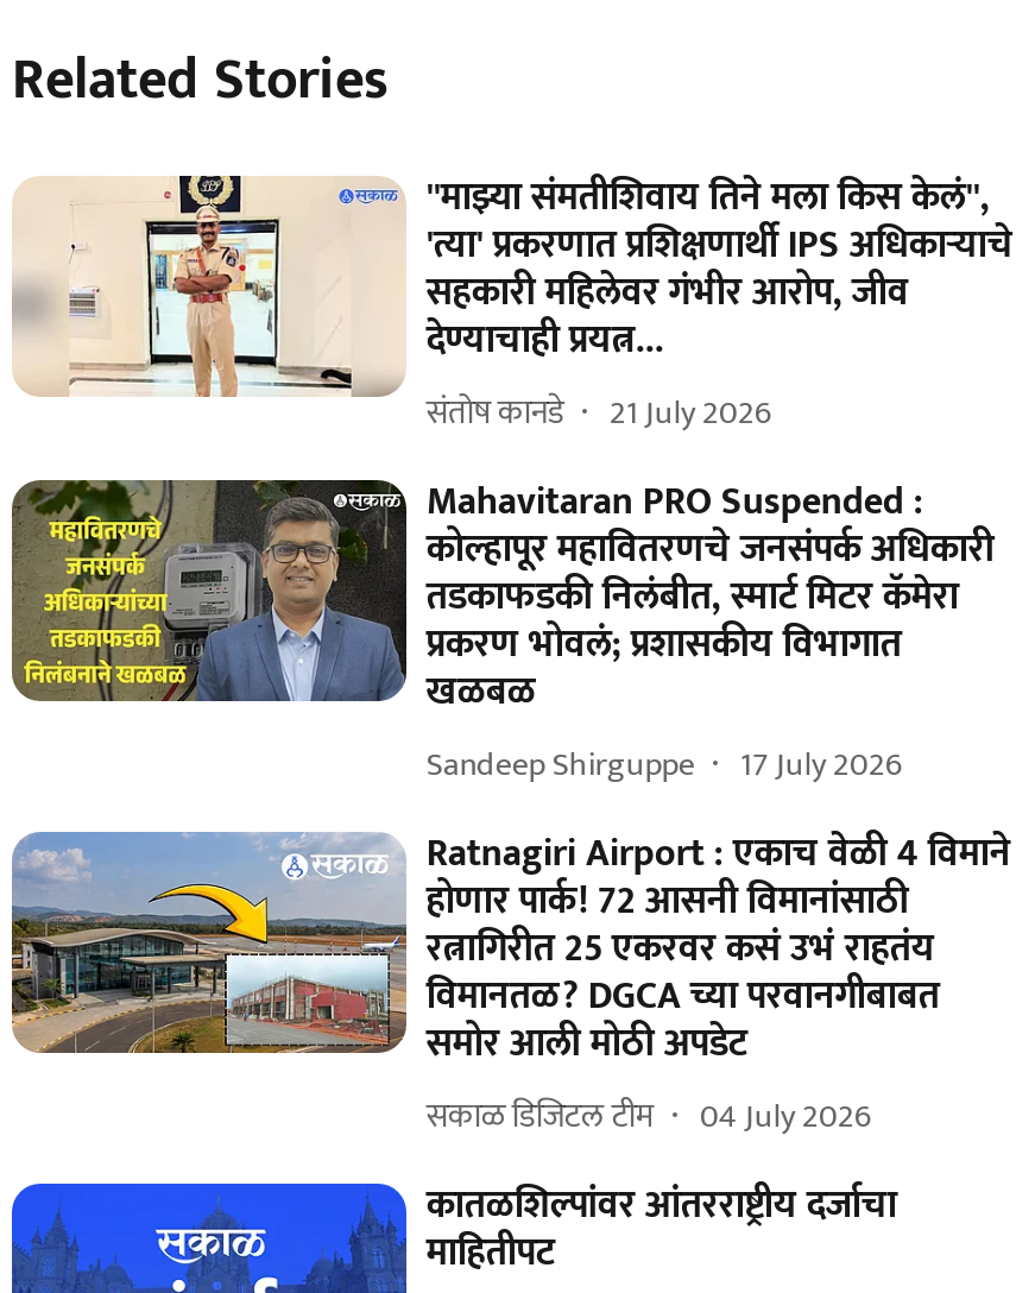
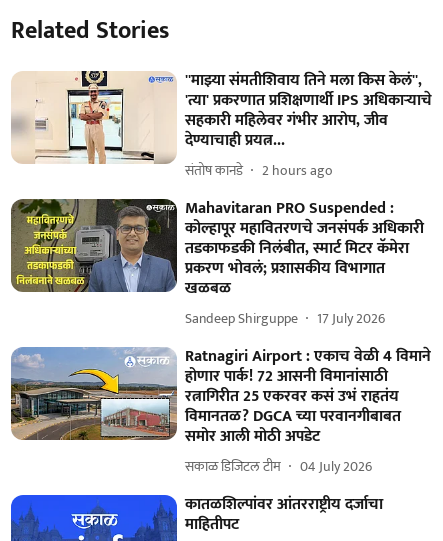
- संतोष कानडे 21 July 2026
+ संतोष कानडे 2 hours ago
